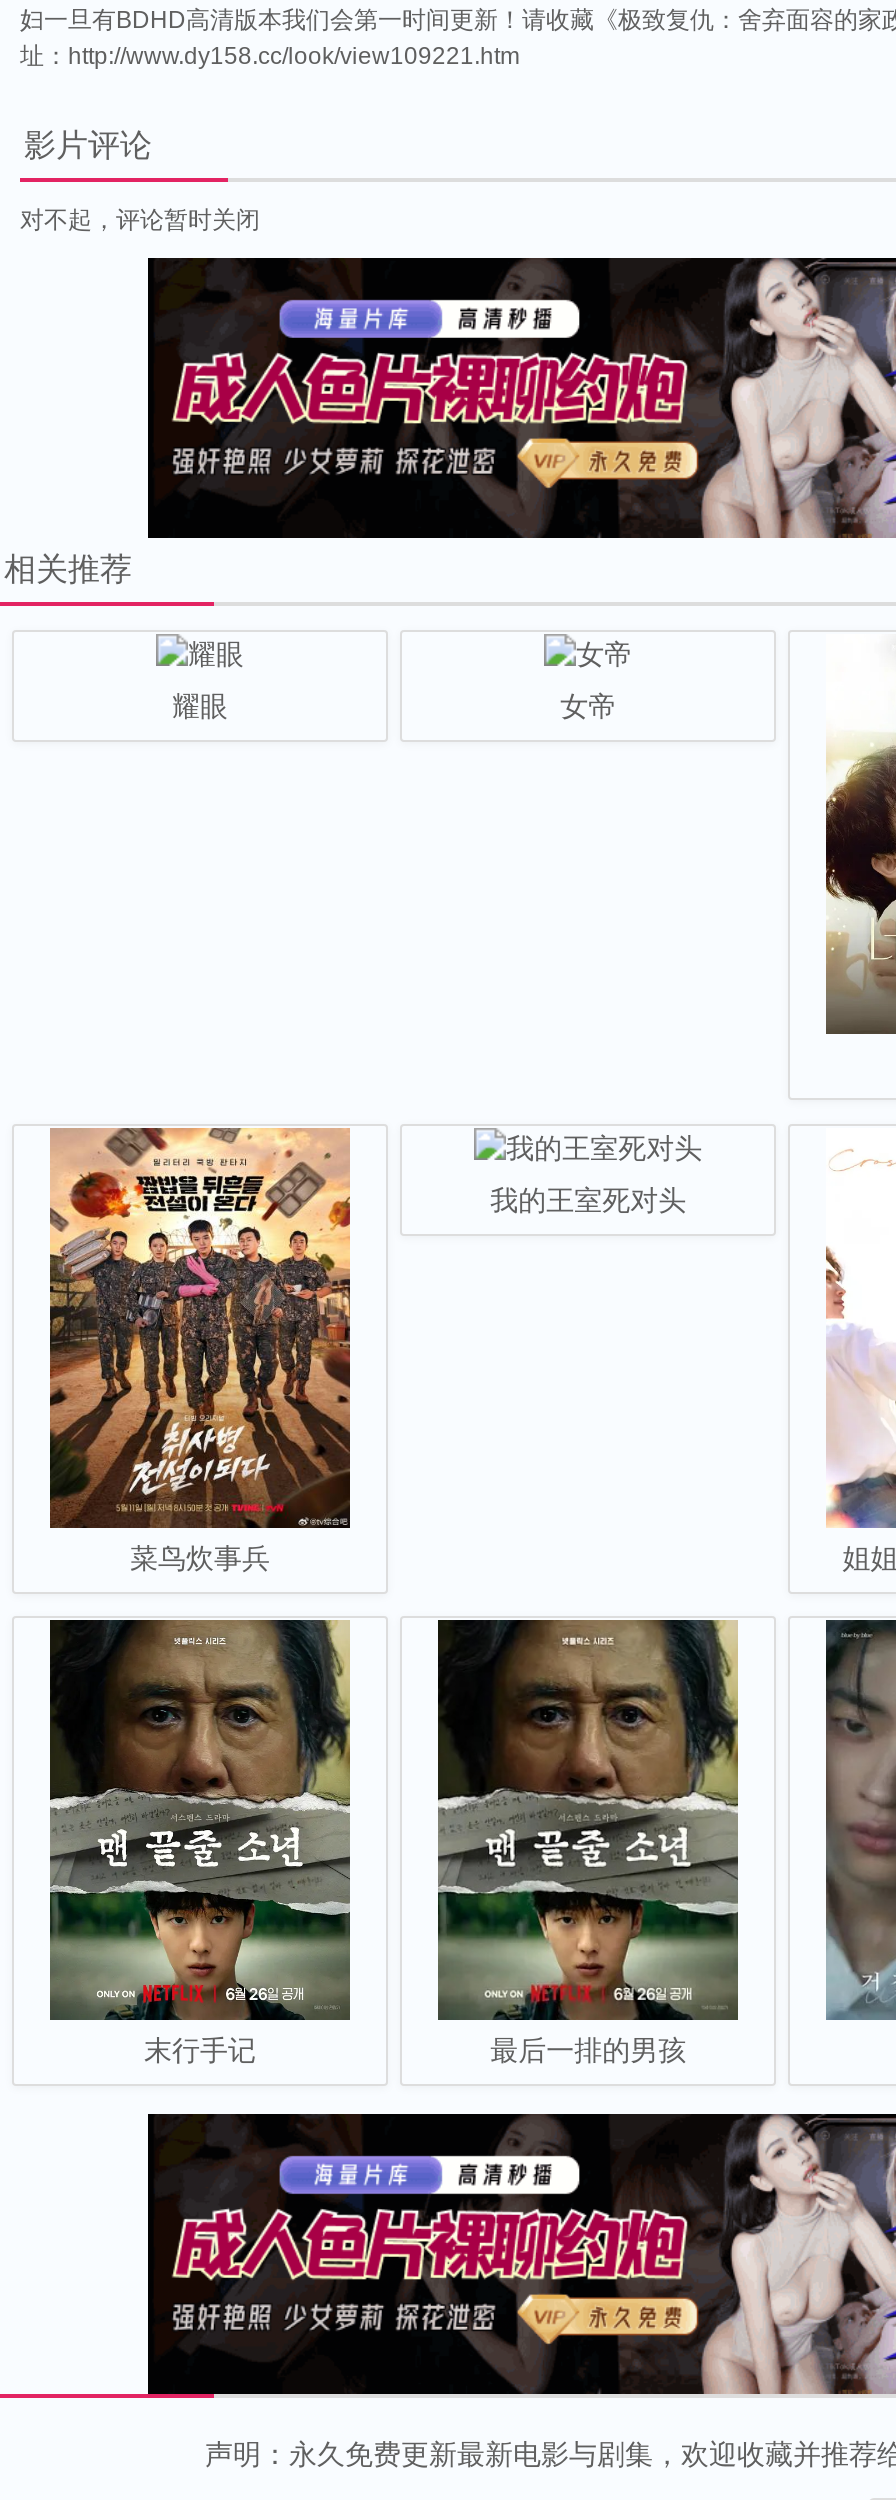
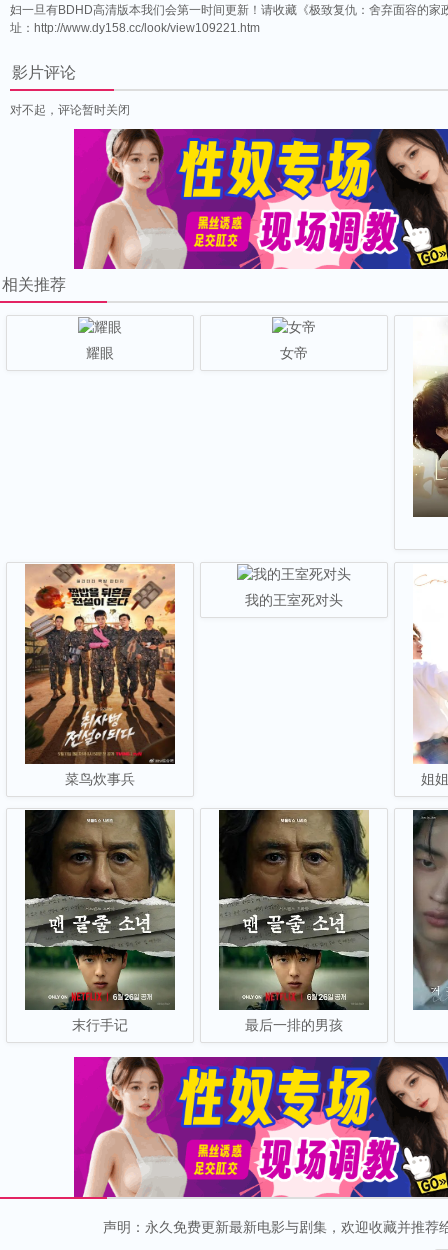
- [image]
+ [image]

- [image]
+ [image]
